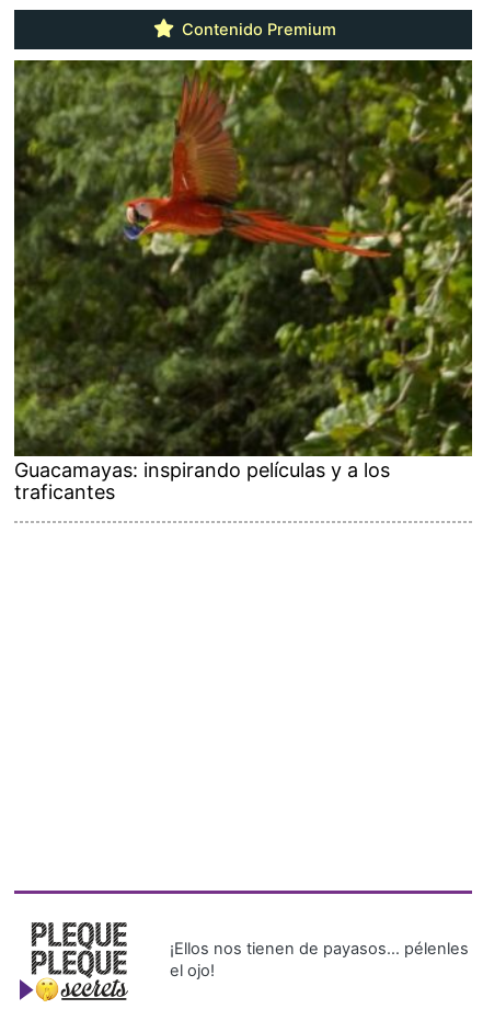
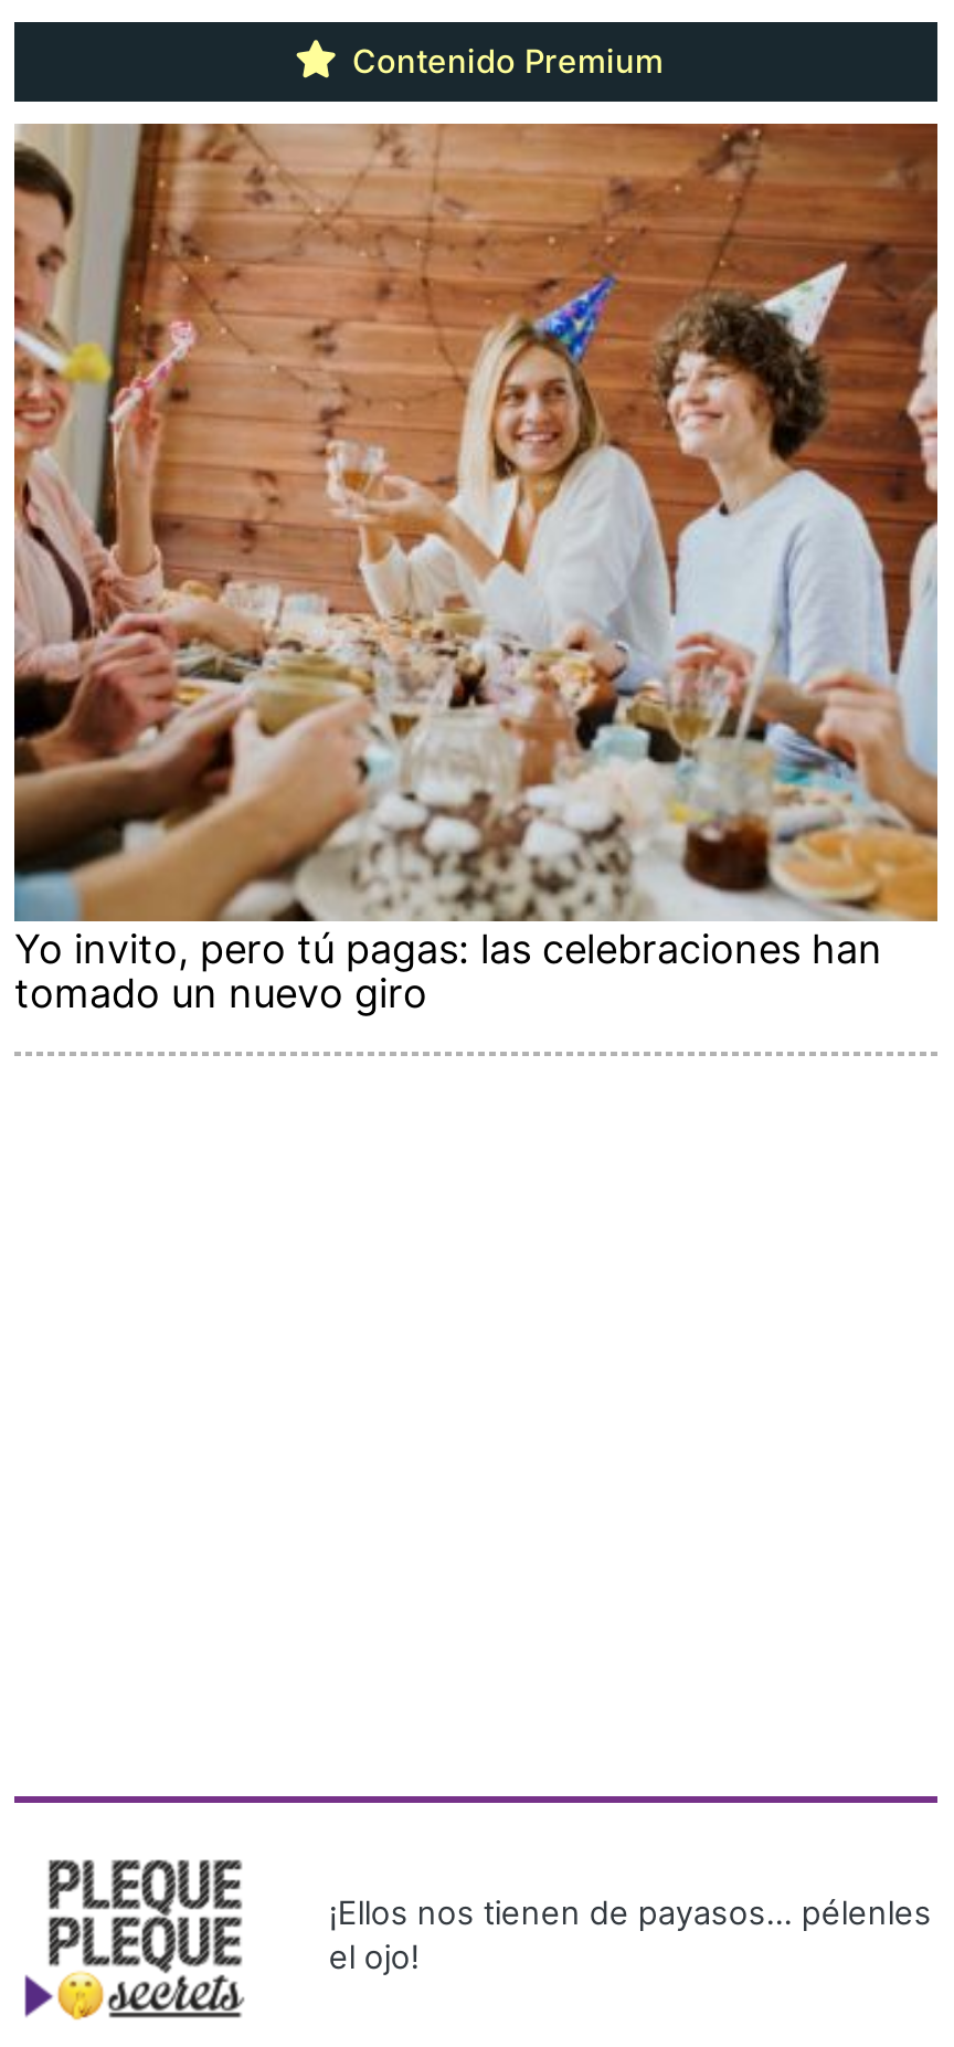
- [image]
- Guacamayas: inspirando películas y a los
- traficantes
+ [image]
+ Yo invito, pero tú pagas: las celebraciones han
+ tomado un nuevo giro
